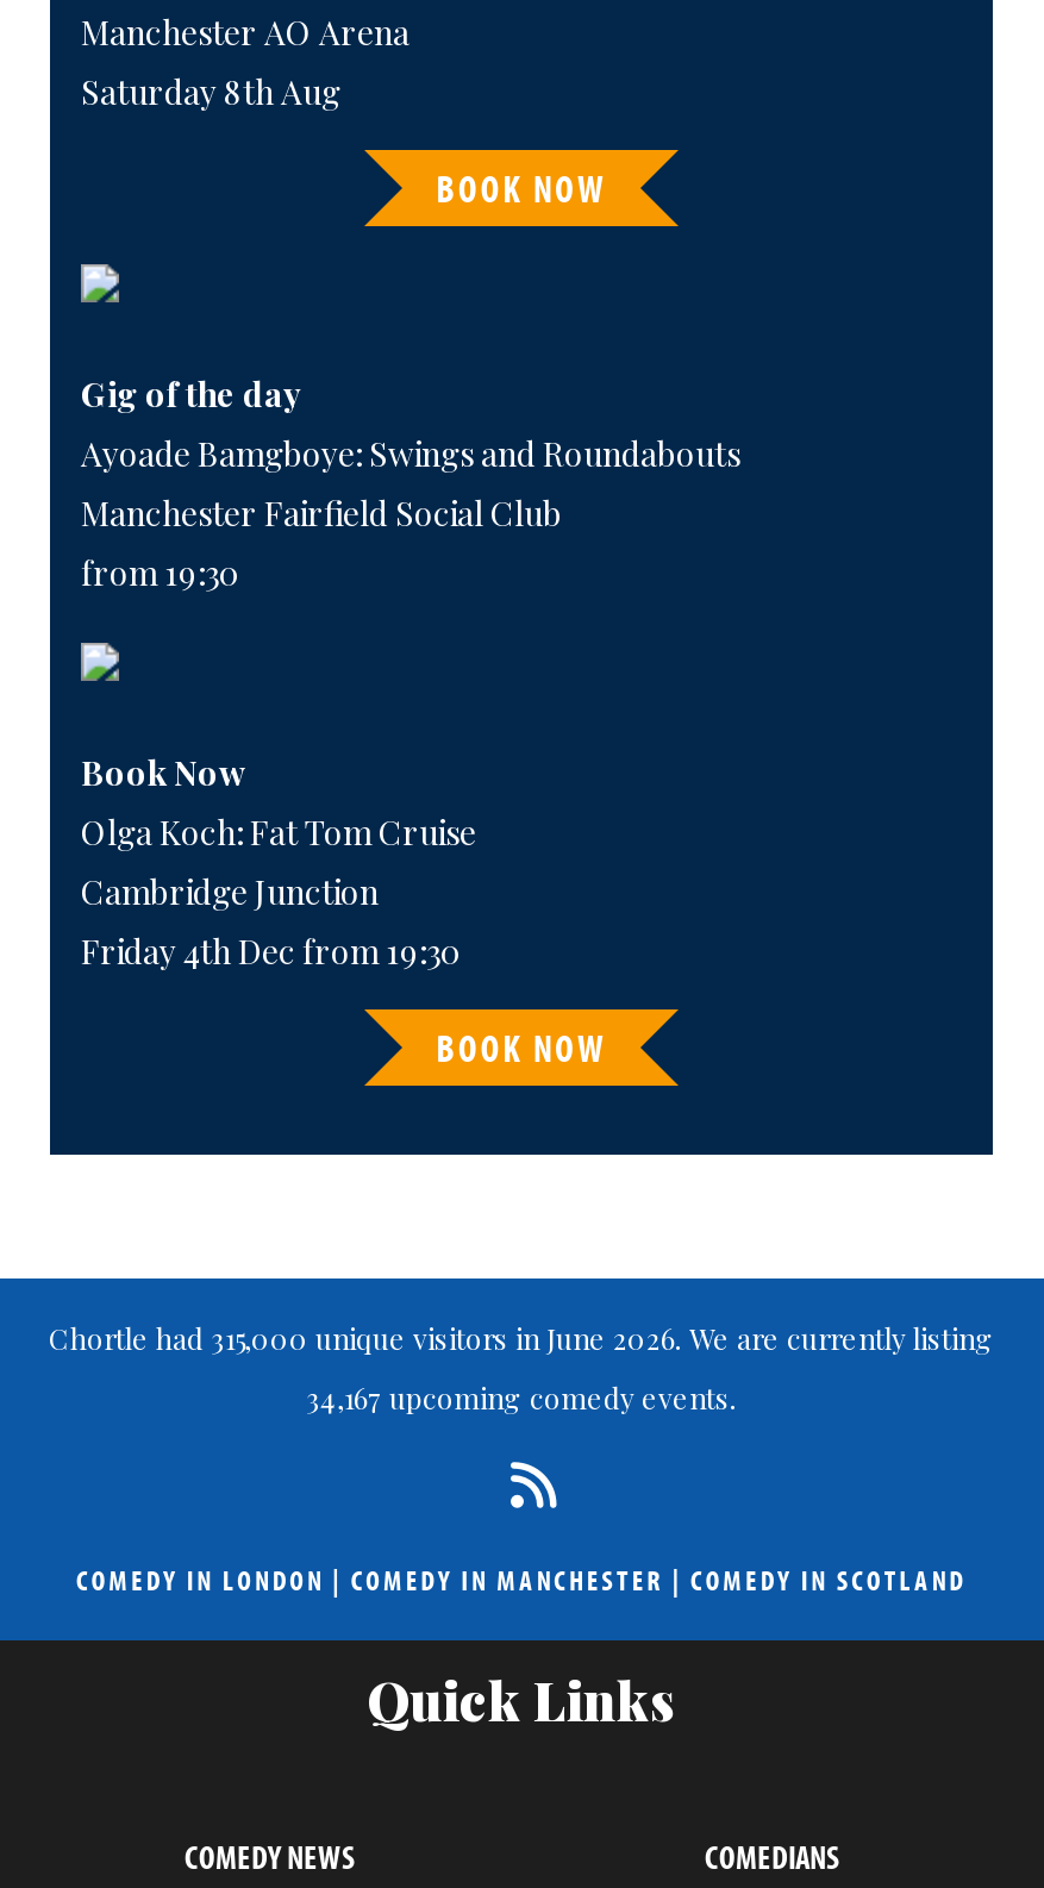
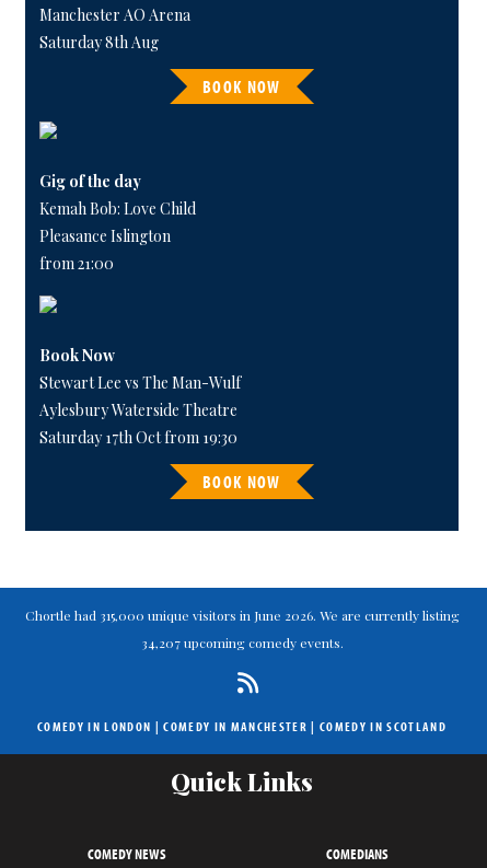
- Ayoade Bamgboye: Swings and Roundabouts
- Manchester Fairfield Social Club
- from 19:30
+ Kemah Bob: Love Child
+ Pleasance Islington
+ from 21:00

- Olga Koch: Fat Tom Cruise
- Cambridge Junction
- Friday 4th Dec from 19:30
+ Stewart Lee vs The Man-Wulf
+ Aylesbury Waterside Theatre
+ Saturday 17th Oct from 19:30

- 34,167 upcoming comedy events.
+ 34,207 upcoming comedy events.
